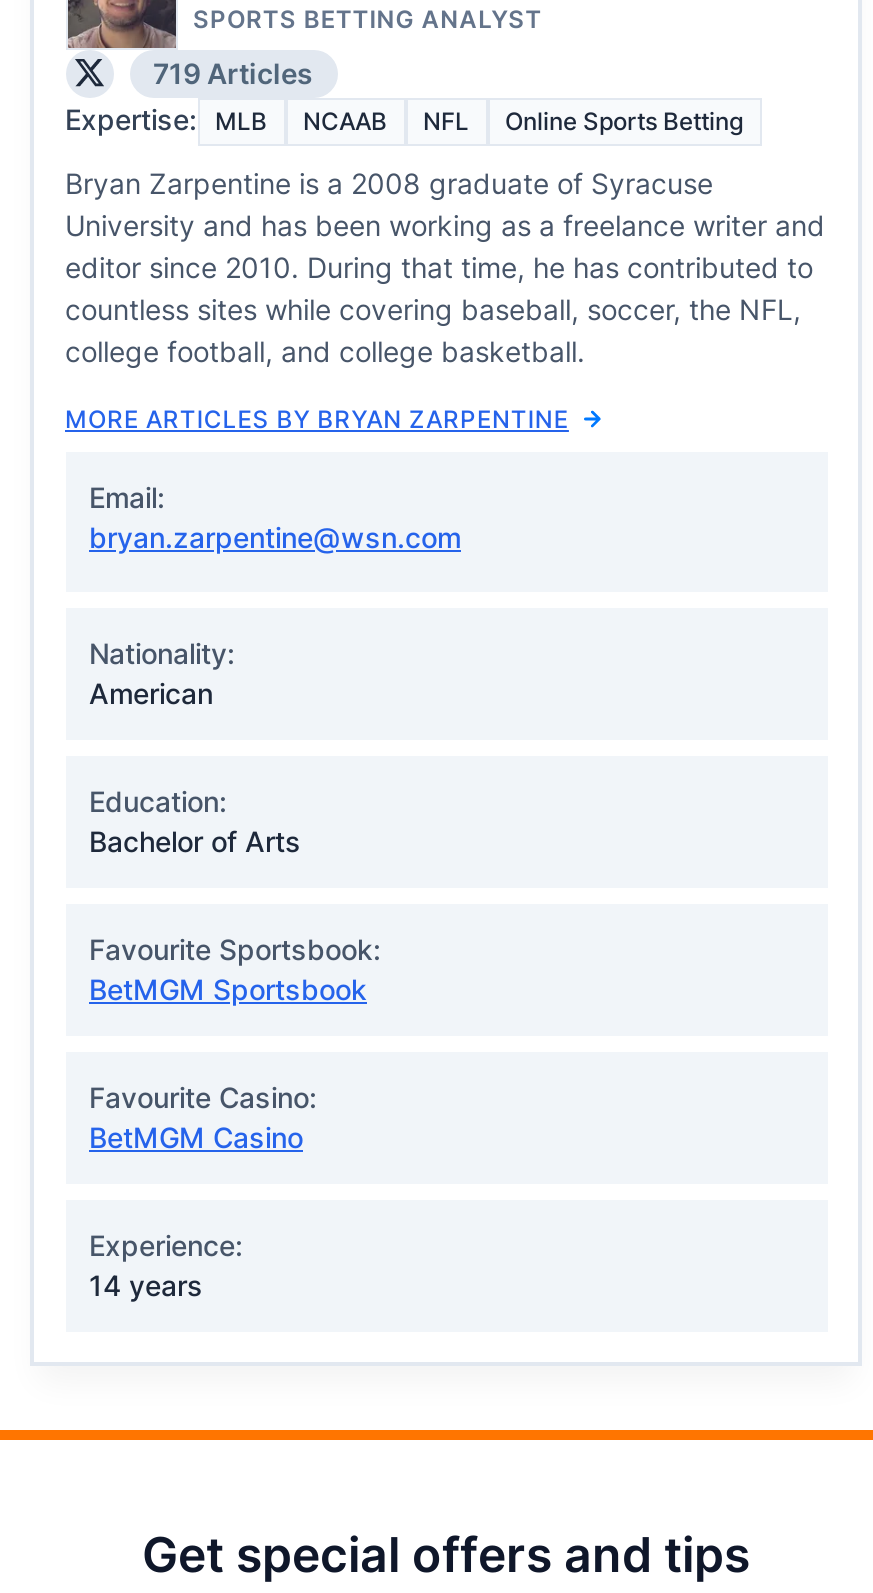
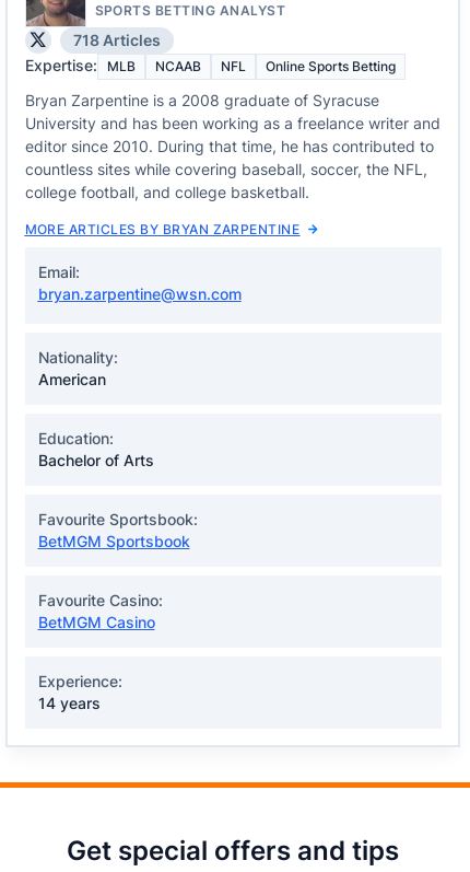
- 719 Articles
+ 718 Articles
